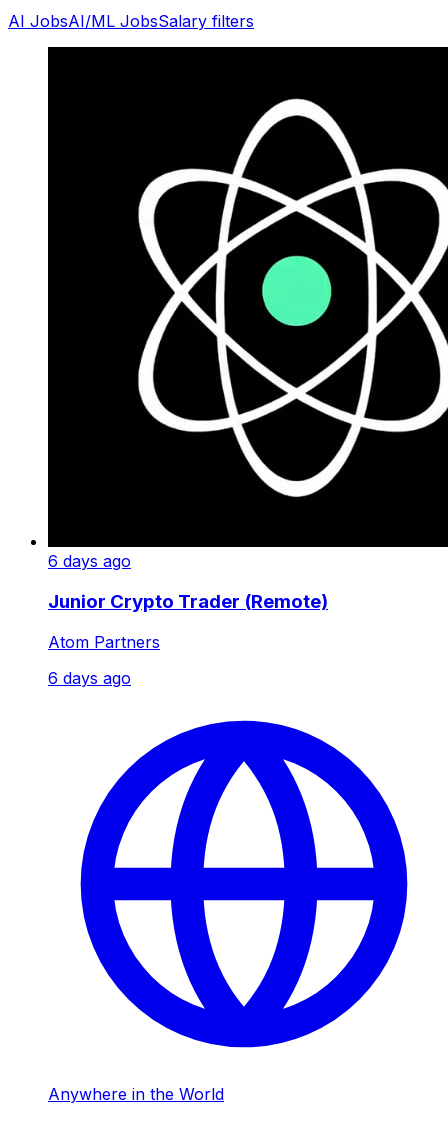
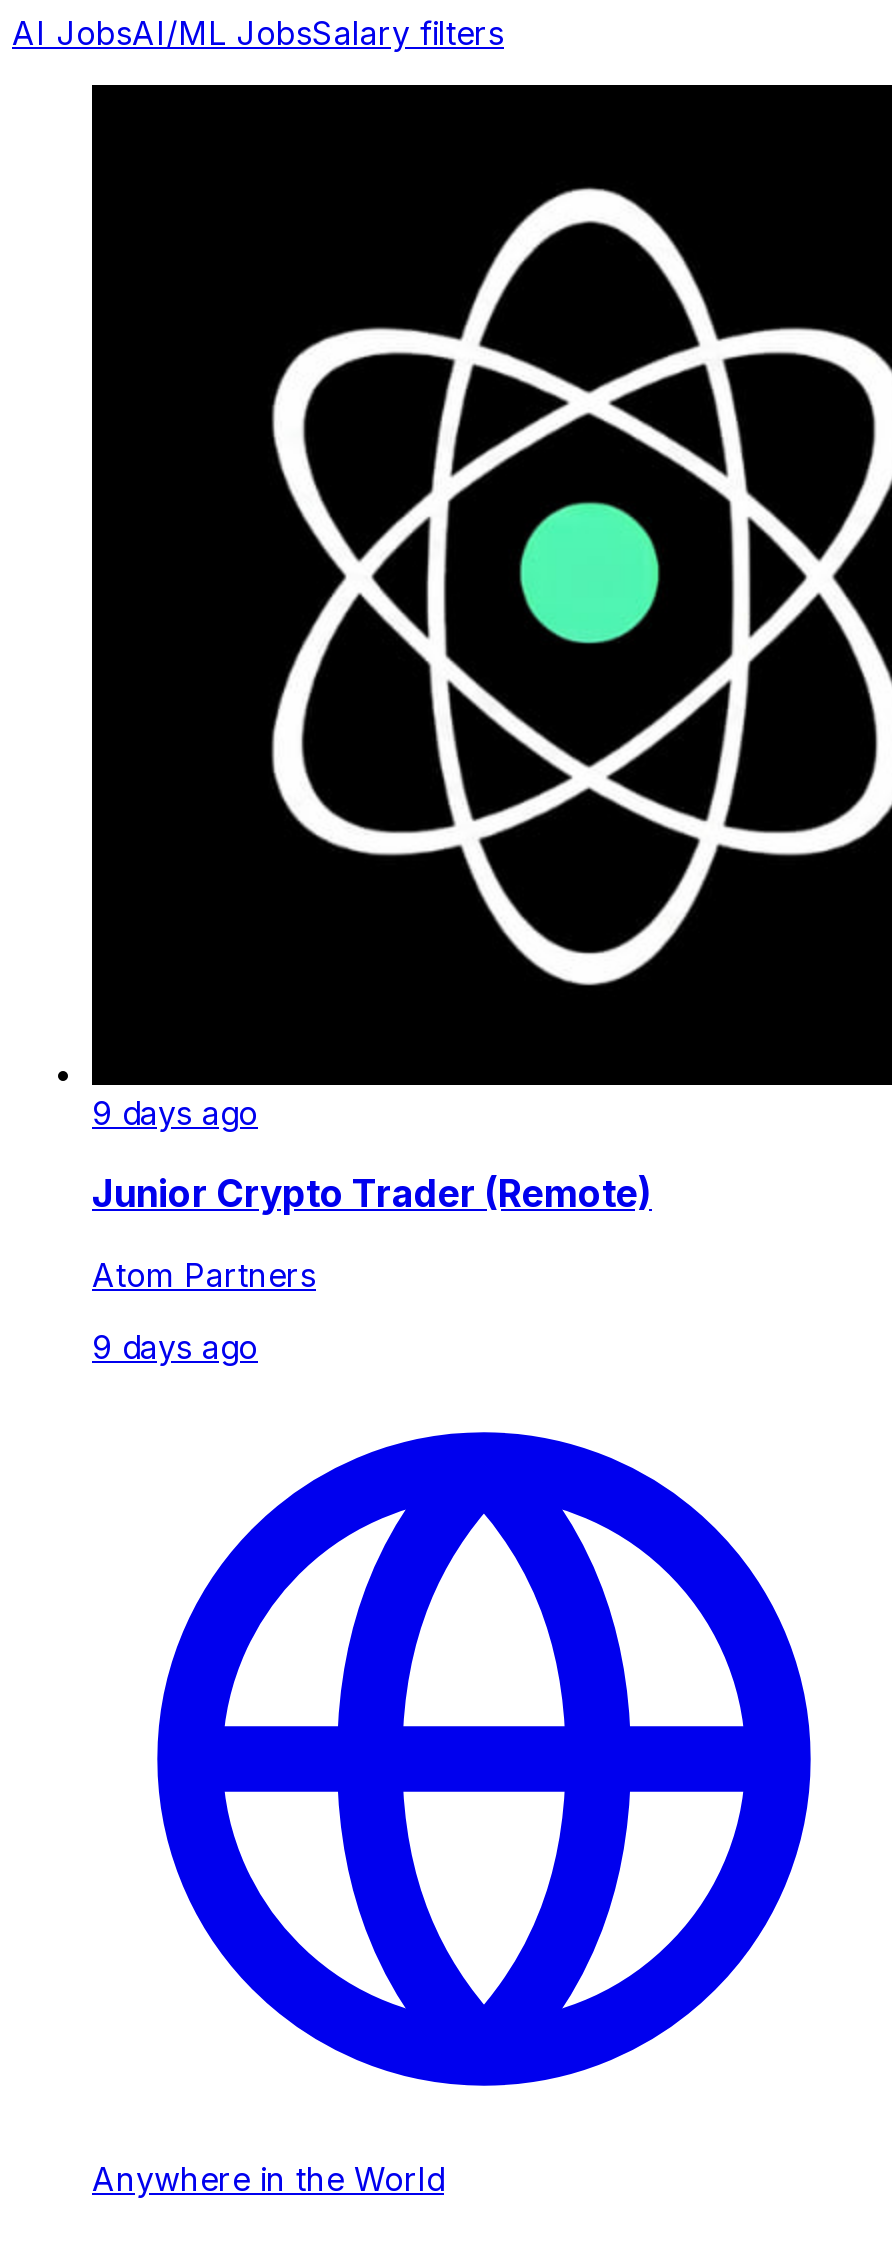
- 6 days ago
+ 9 days ago

- 6 days ago
+ 9 days ago
